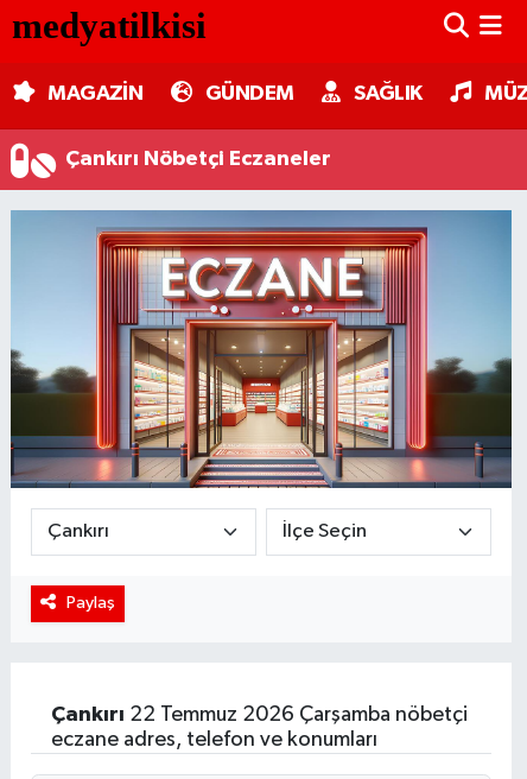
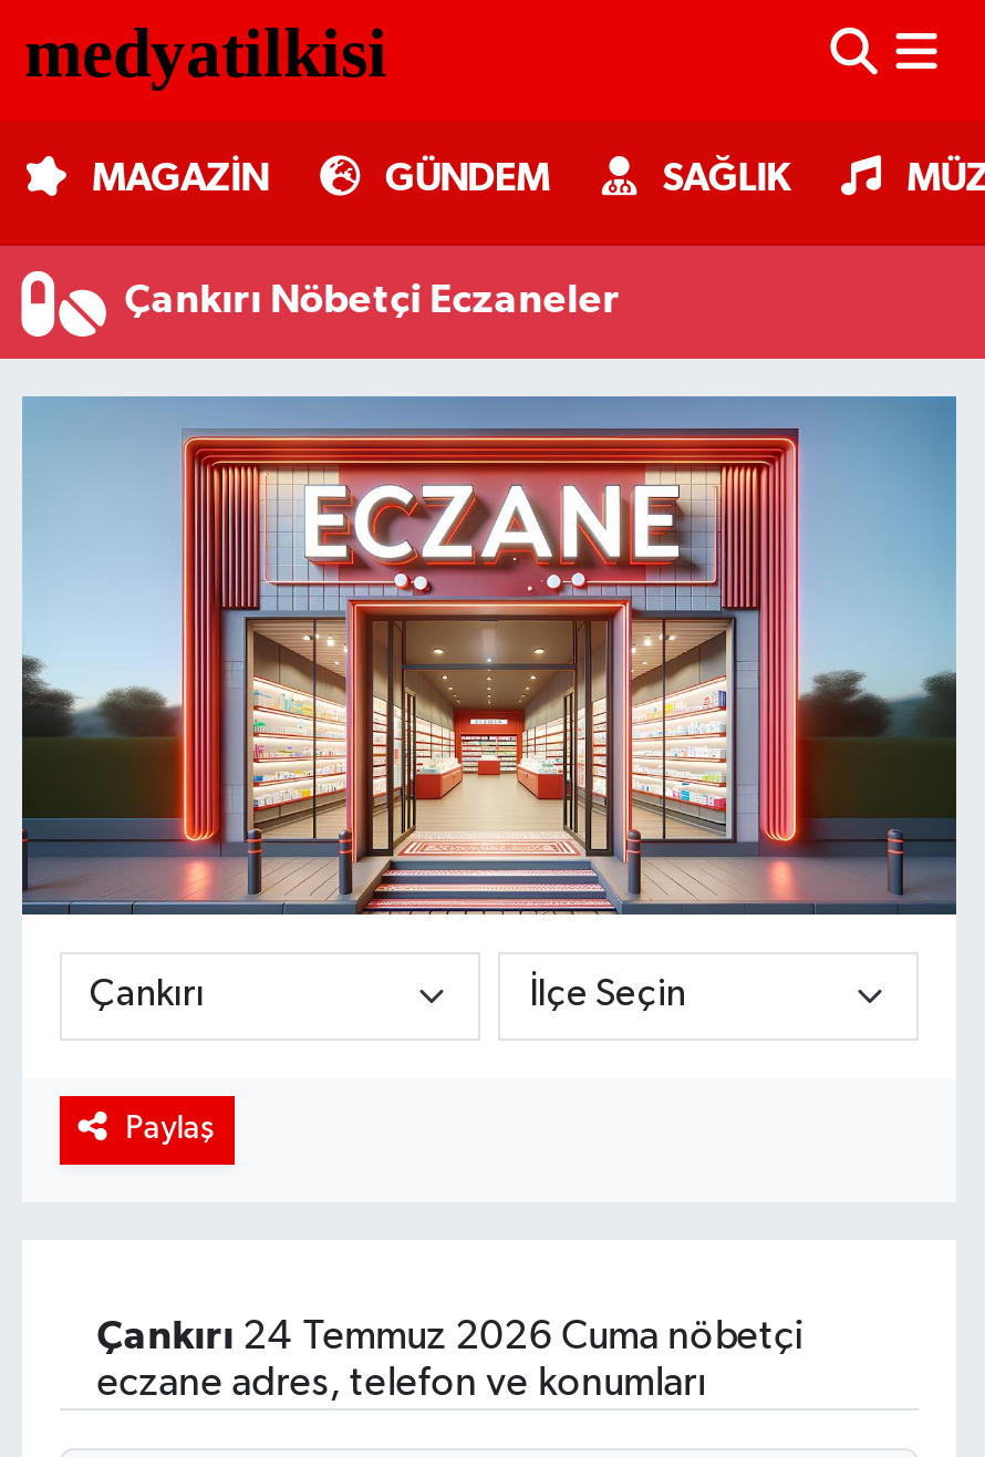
- Çankırı 22 Temmuz 2026 Çarşamba nöbetçi
+ Çankırı 24 Temmuz 2026 Cuma nöbetçi
